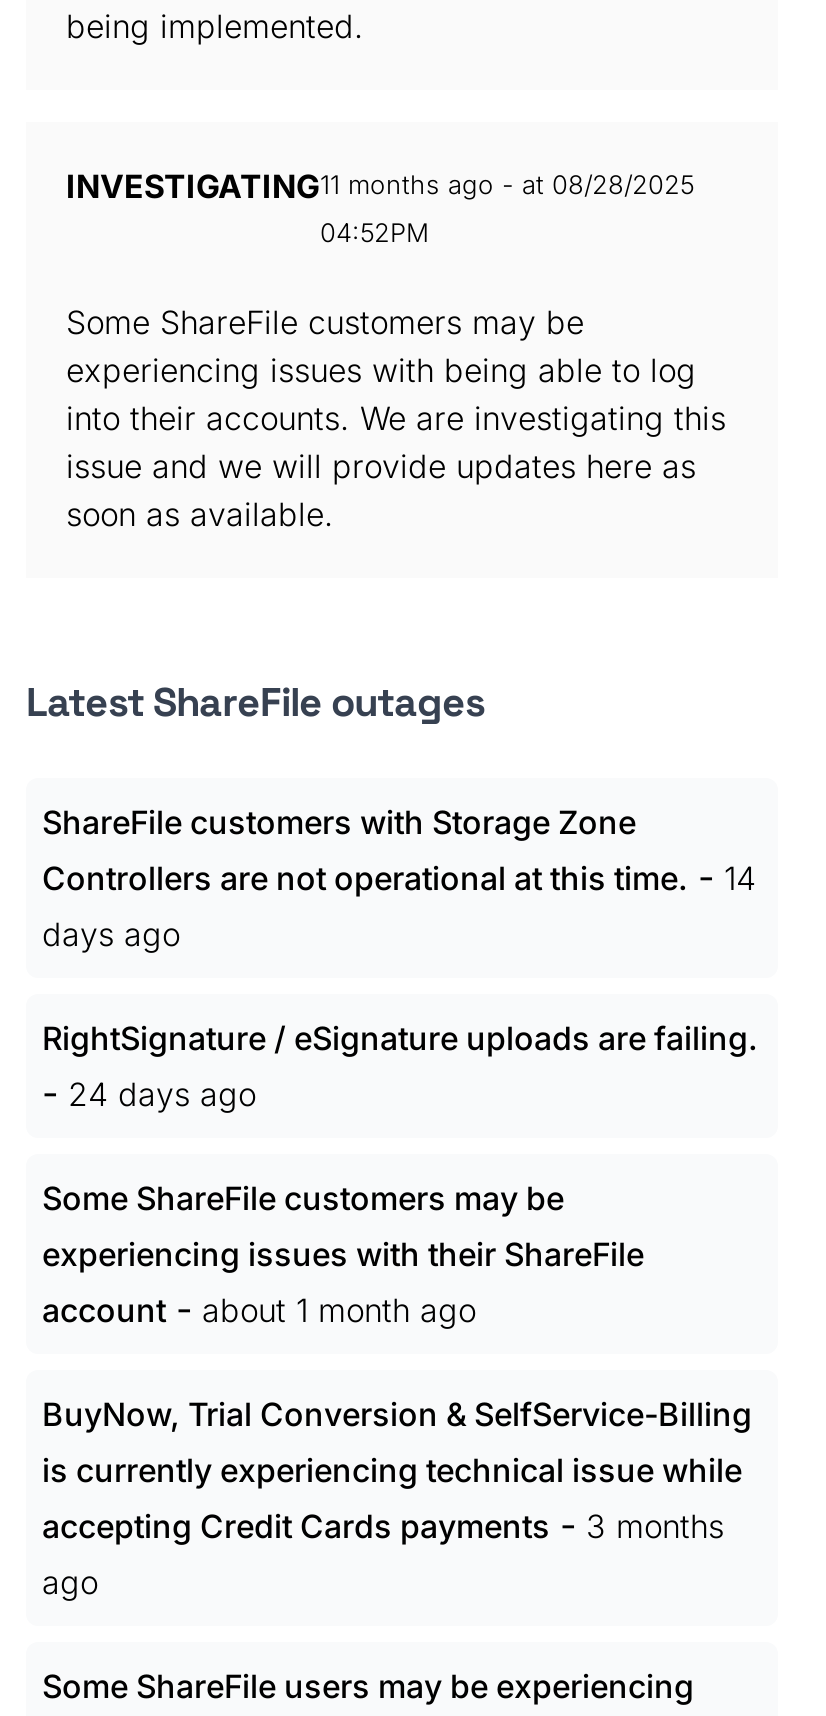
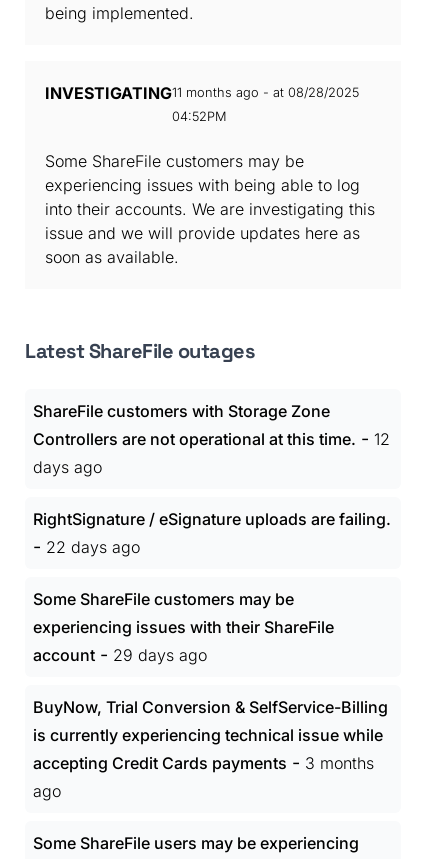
- Controllers are not operational at this time. - 14
+ Controllers are not operational at this time. - 12

- - 24 days ago
+ - 22 days ago

- account - about 1 month ago
+ account - 29 days ago
